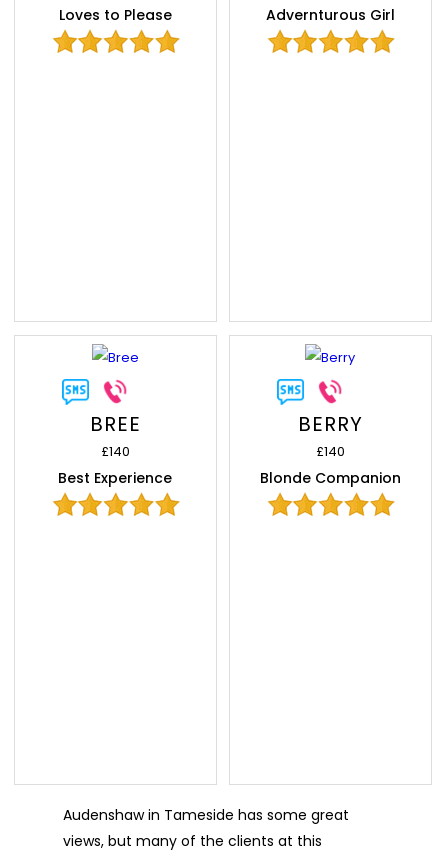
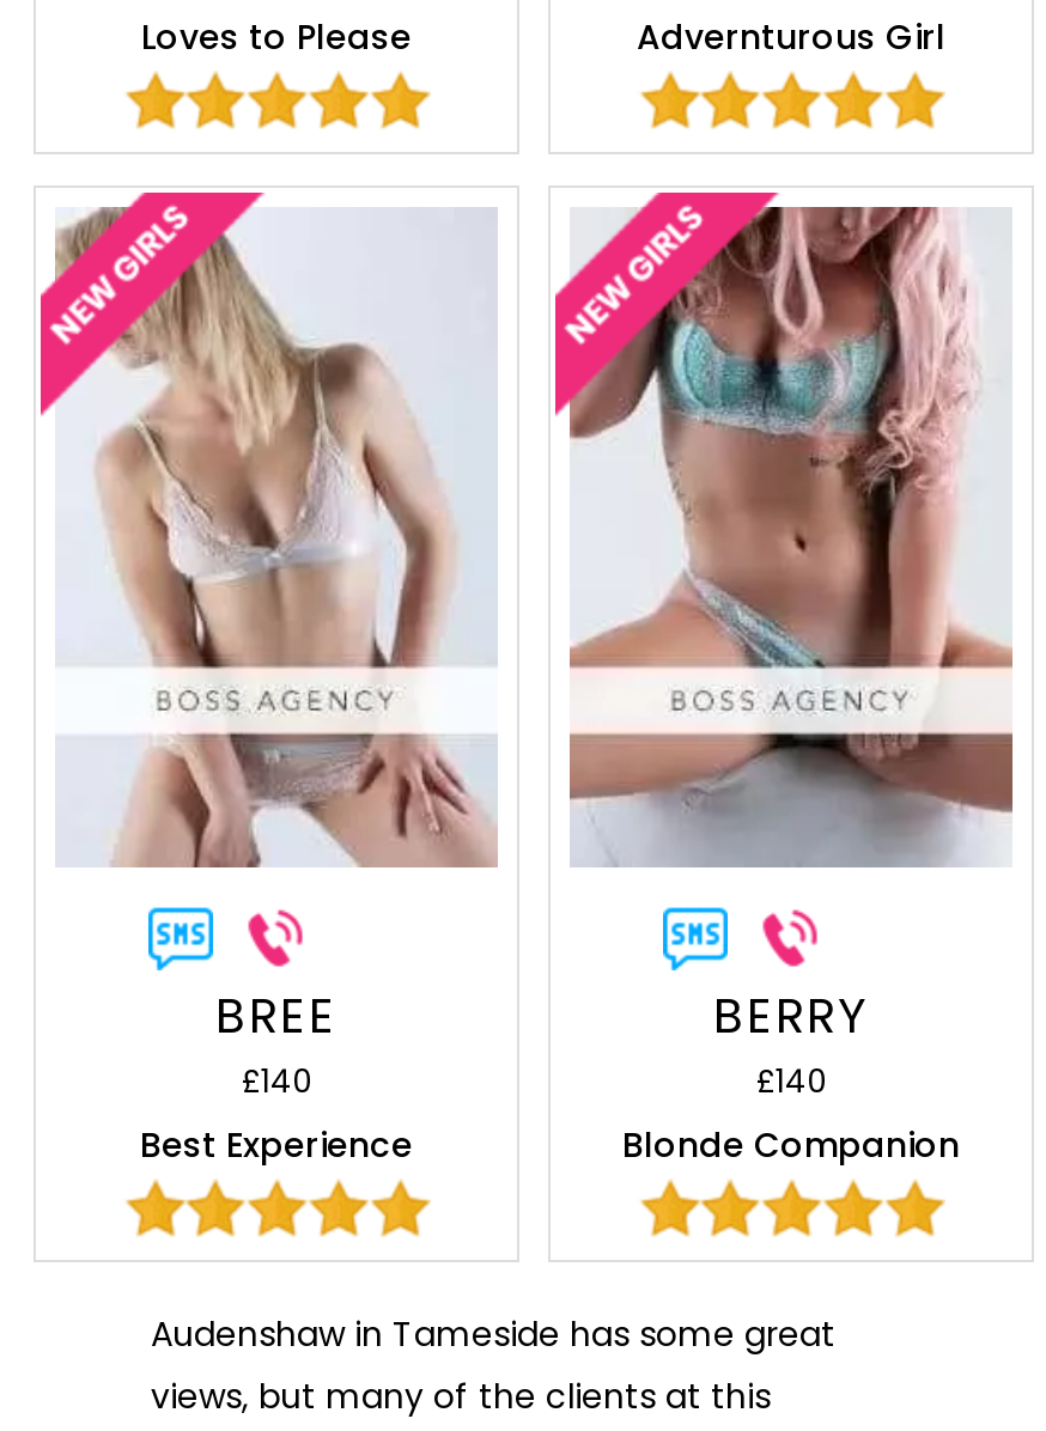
+ [image]

+ [image]
